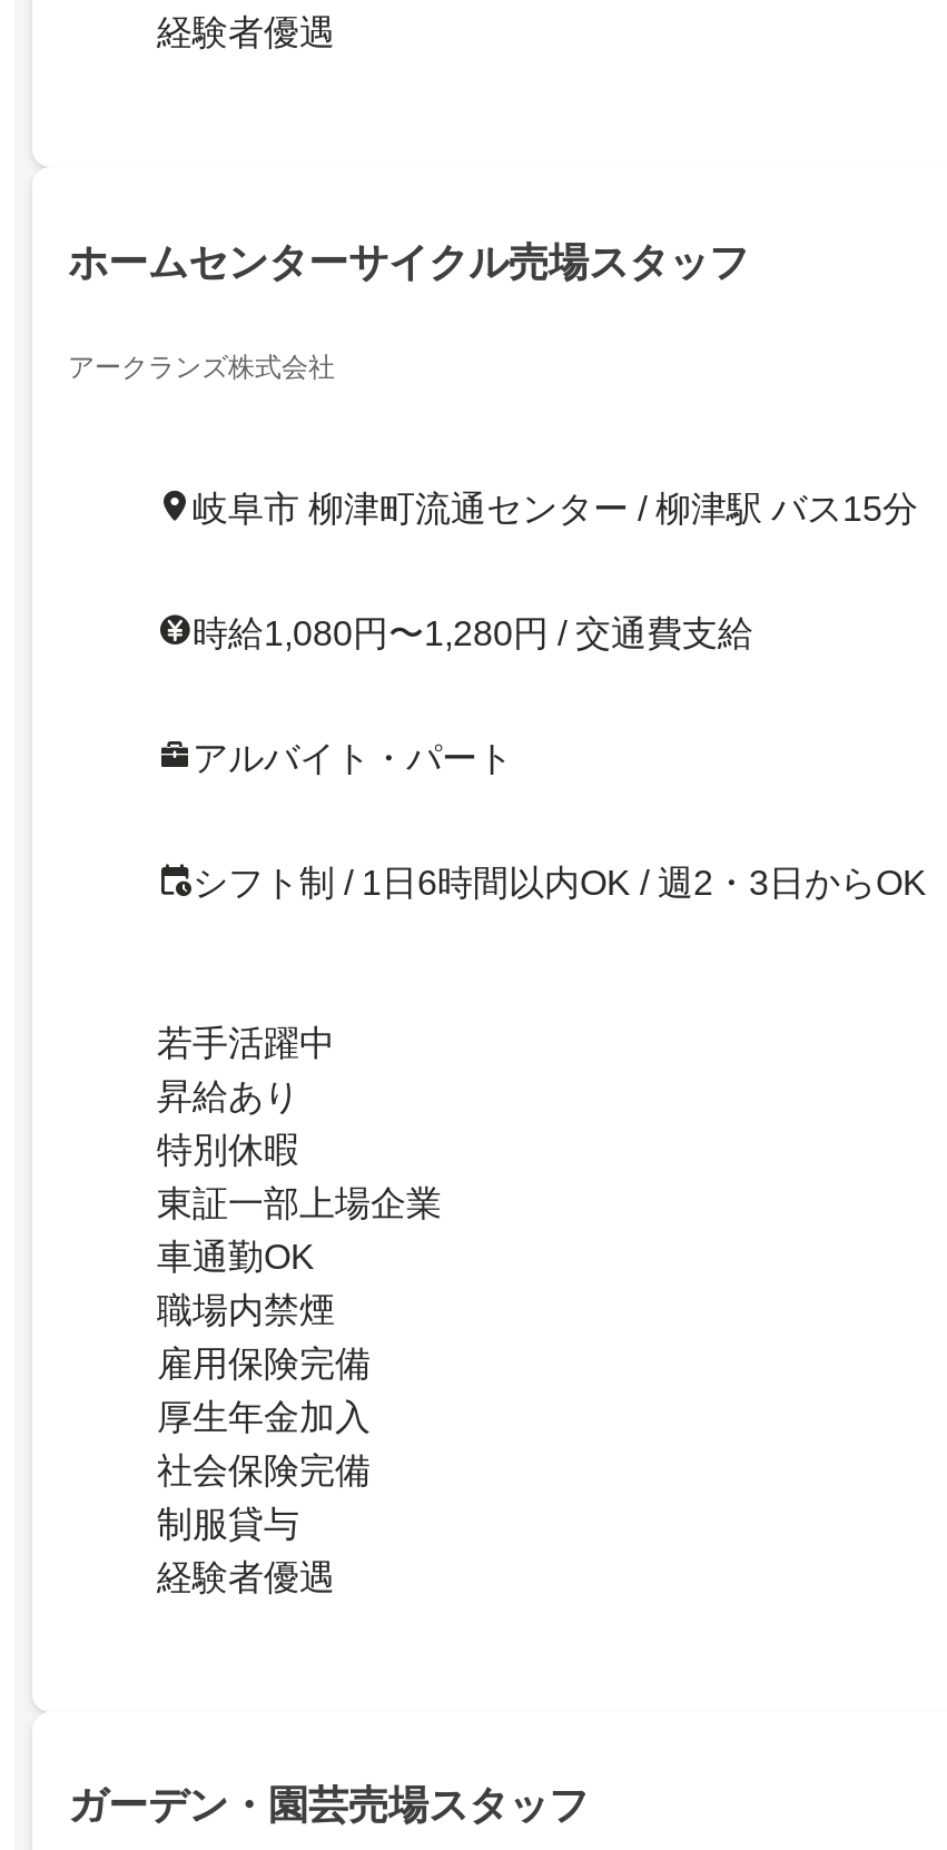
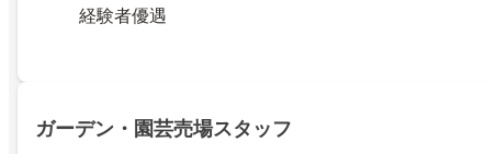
- ホームセンターサイクル売場スタッフ
- アークランズ株式会社

- 岐阜市 柳津町流通センター / 柳津駅 バス15分
- 時給1,080円〜1,280円 / 交通費支給
- アルバイト・パート
- シフト制 / 1日6時間以内OK / 週2・3日からOK

- 若手活躍中
- 昇給あり
- 特別休暇
- 東証一部上場企業
- 車通勤OK
- 職場内禁煙
- 雇用保険完備
- 厚生年金加入
- 社会保険完備
- 制服貸与
- 経験者優遇
